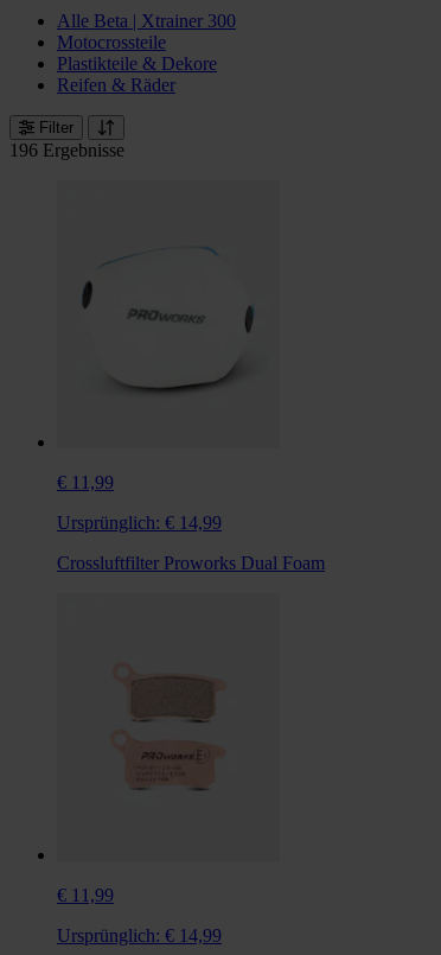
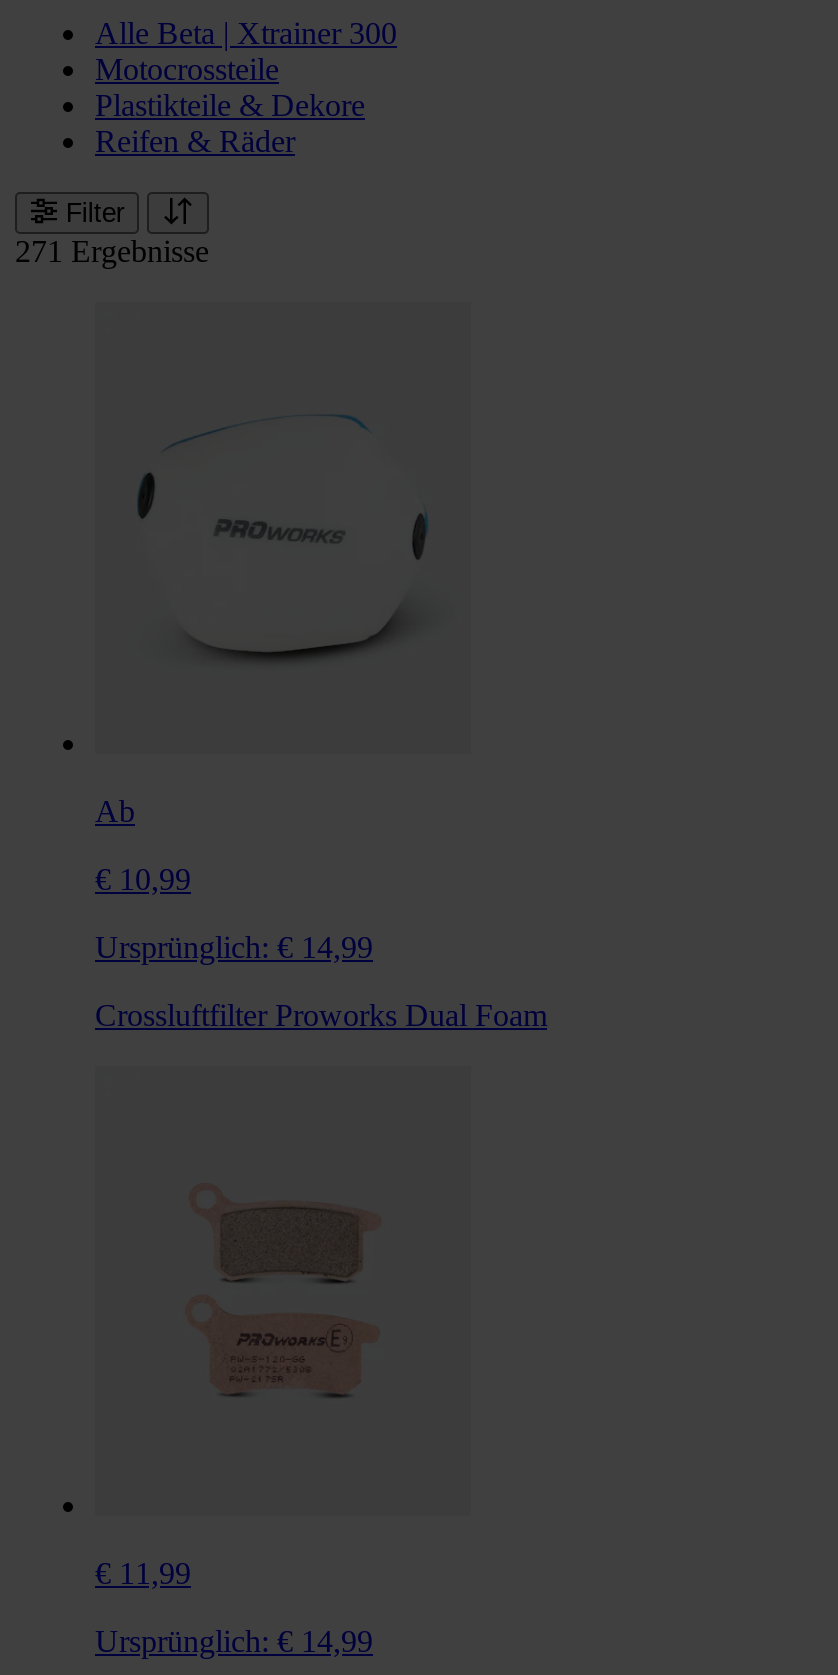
- 196 Ergebnisse
+ 271 Ergebnisse

- € 11,99
+ Ab
+ € 10,99
